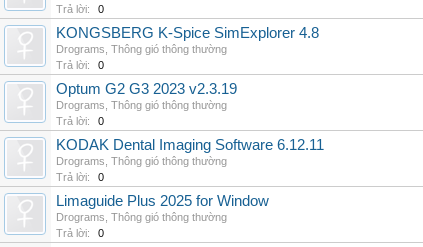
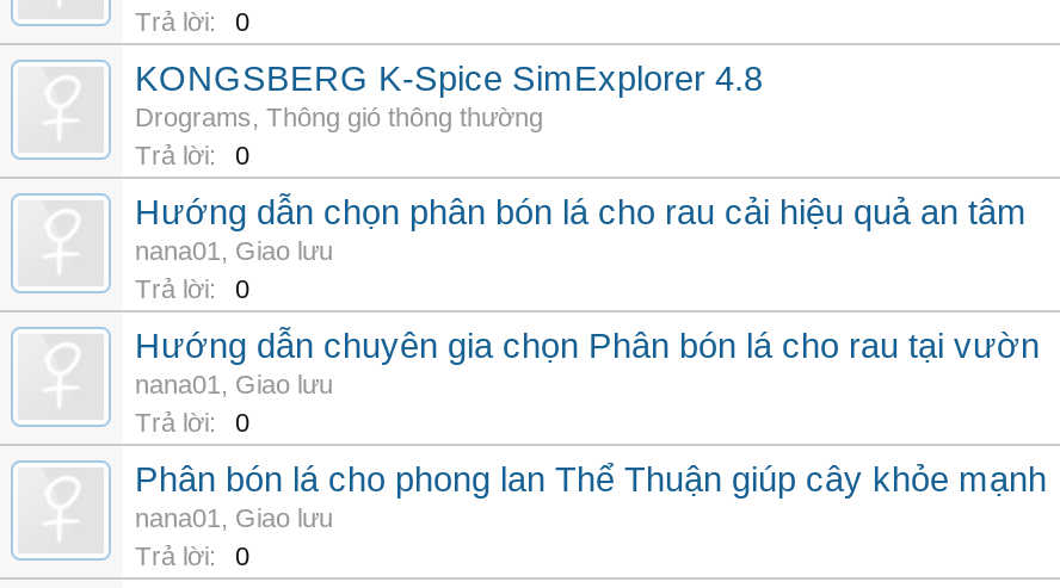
- Optum G2 G3 2023 v2.3.19
- Drograms, Thông gió thông thường
+ Hướng dẫn chọn phân bón lá cho rau cải hiệu quả an tâm
+ nana01, Giao lưu

- KODAK Dental Imaging Software 6.12.11
- Drograms, Thông gió thông thường
+ Hướng dẫn chuyên gia chọn Phân bón lá cho rau tại vườn
+ nana01, Giao lưu

- Limaguide Plus 2025 for Window
- Drograms, Thông gió thông thường
+ Phân bón lá cho phong lan Thể Thuận giúp cây khỏe mạnh
+ nana01, Giao lưu
